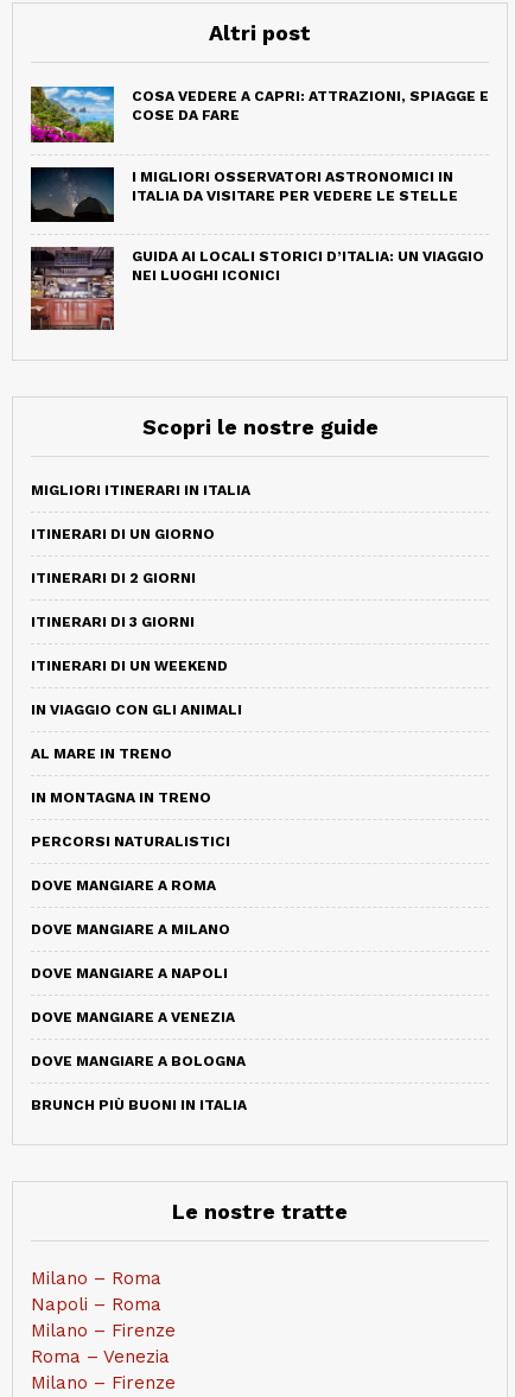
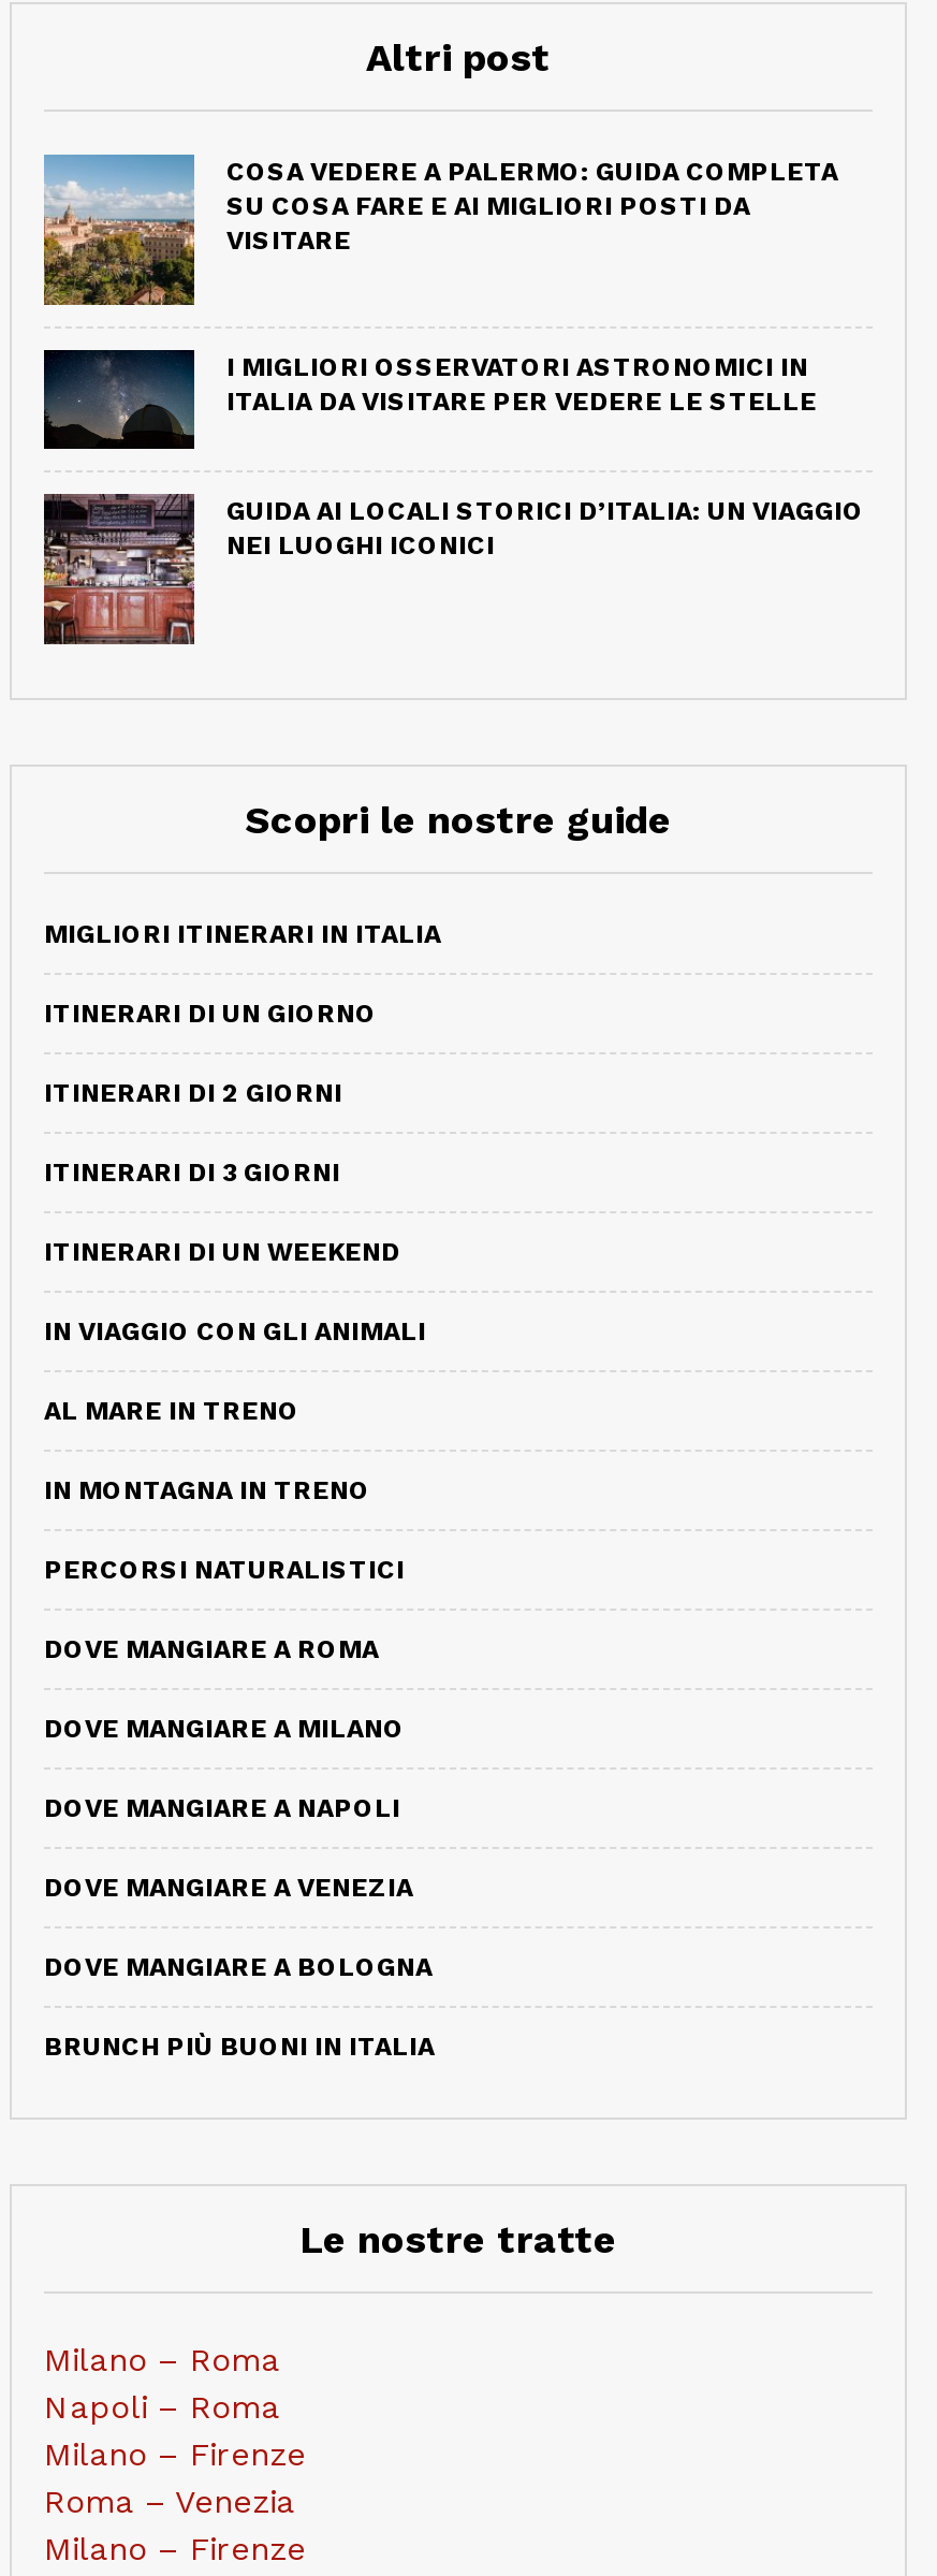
- [image]
- COSA VEDERE A CAPRI: ATTRAZIONI, SPIAGGE E
- COSE DA FARE
+ [image]
+ COSA VEDERE A PALERMO: GUIDA COMPLETA
+ SU COSA FARE E AI MIGLIORI POSTI DA
+ VISITARE
